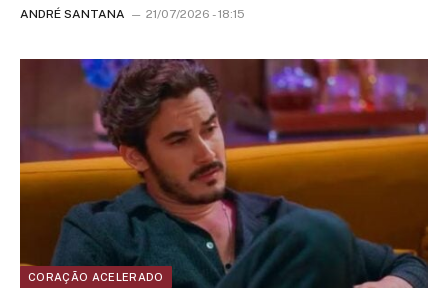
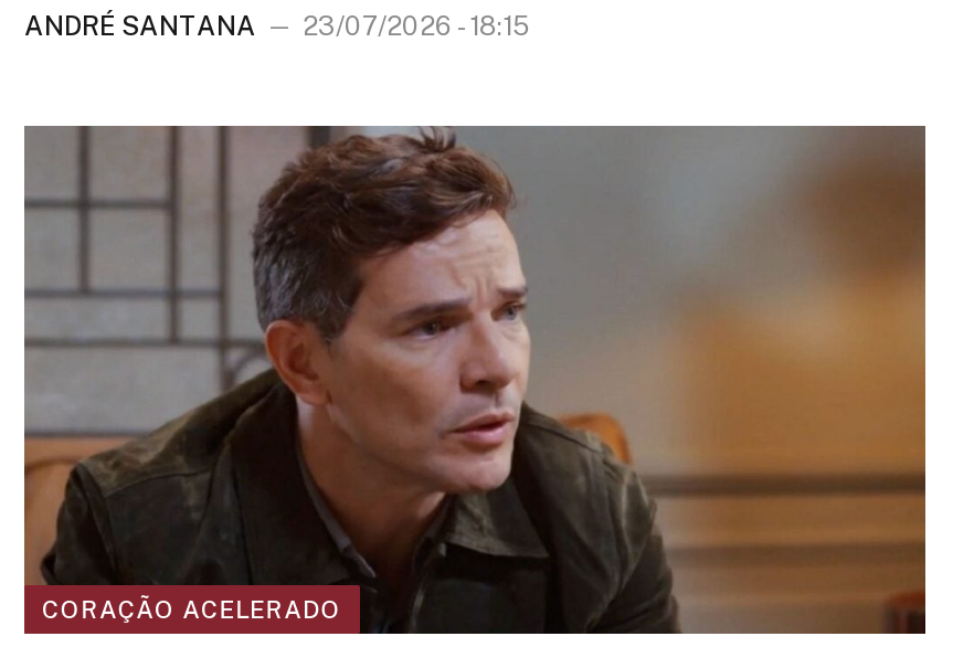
- ANDRÉ SANTANA 21/07/2026 - 18:15
+ ANDRÉ SANTANA 23/07/2026 - 18:15

- [image]
+ [image]
